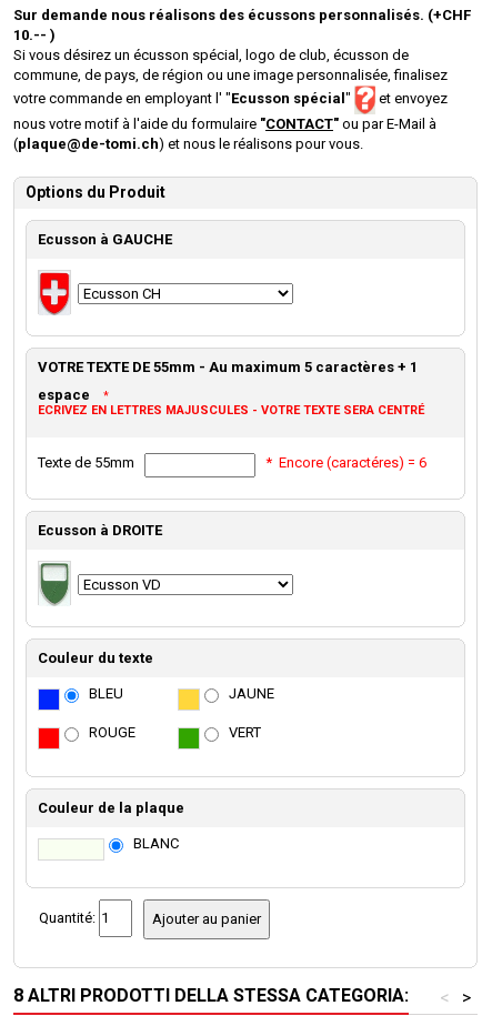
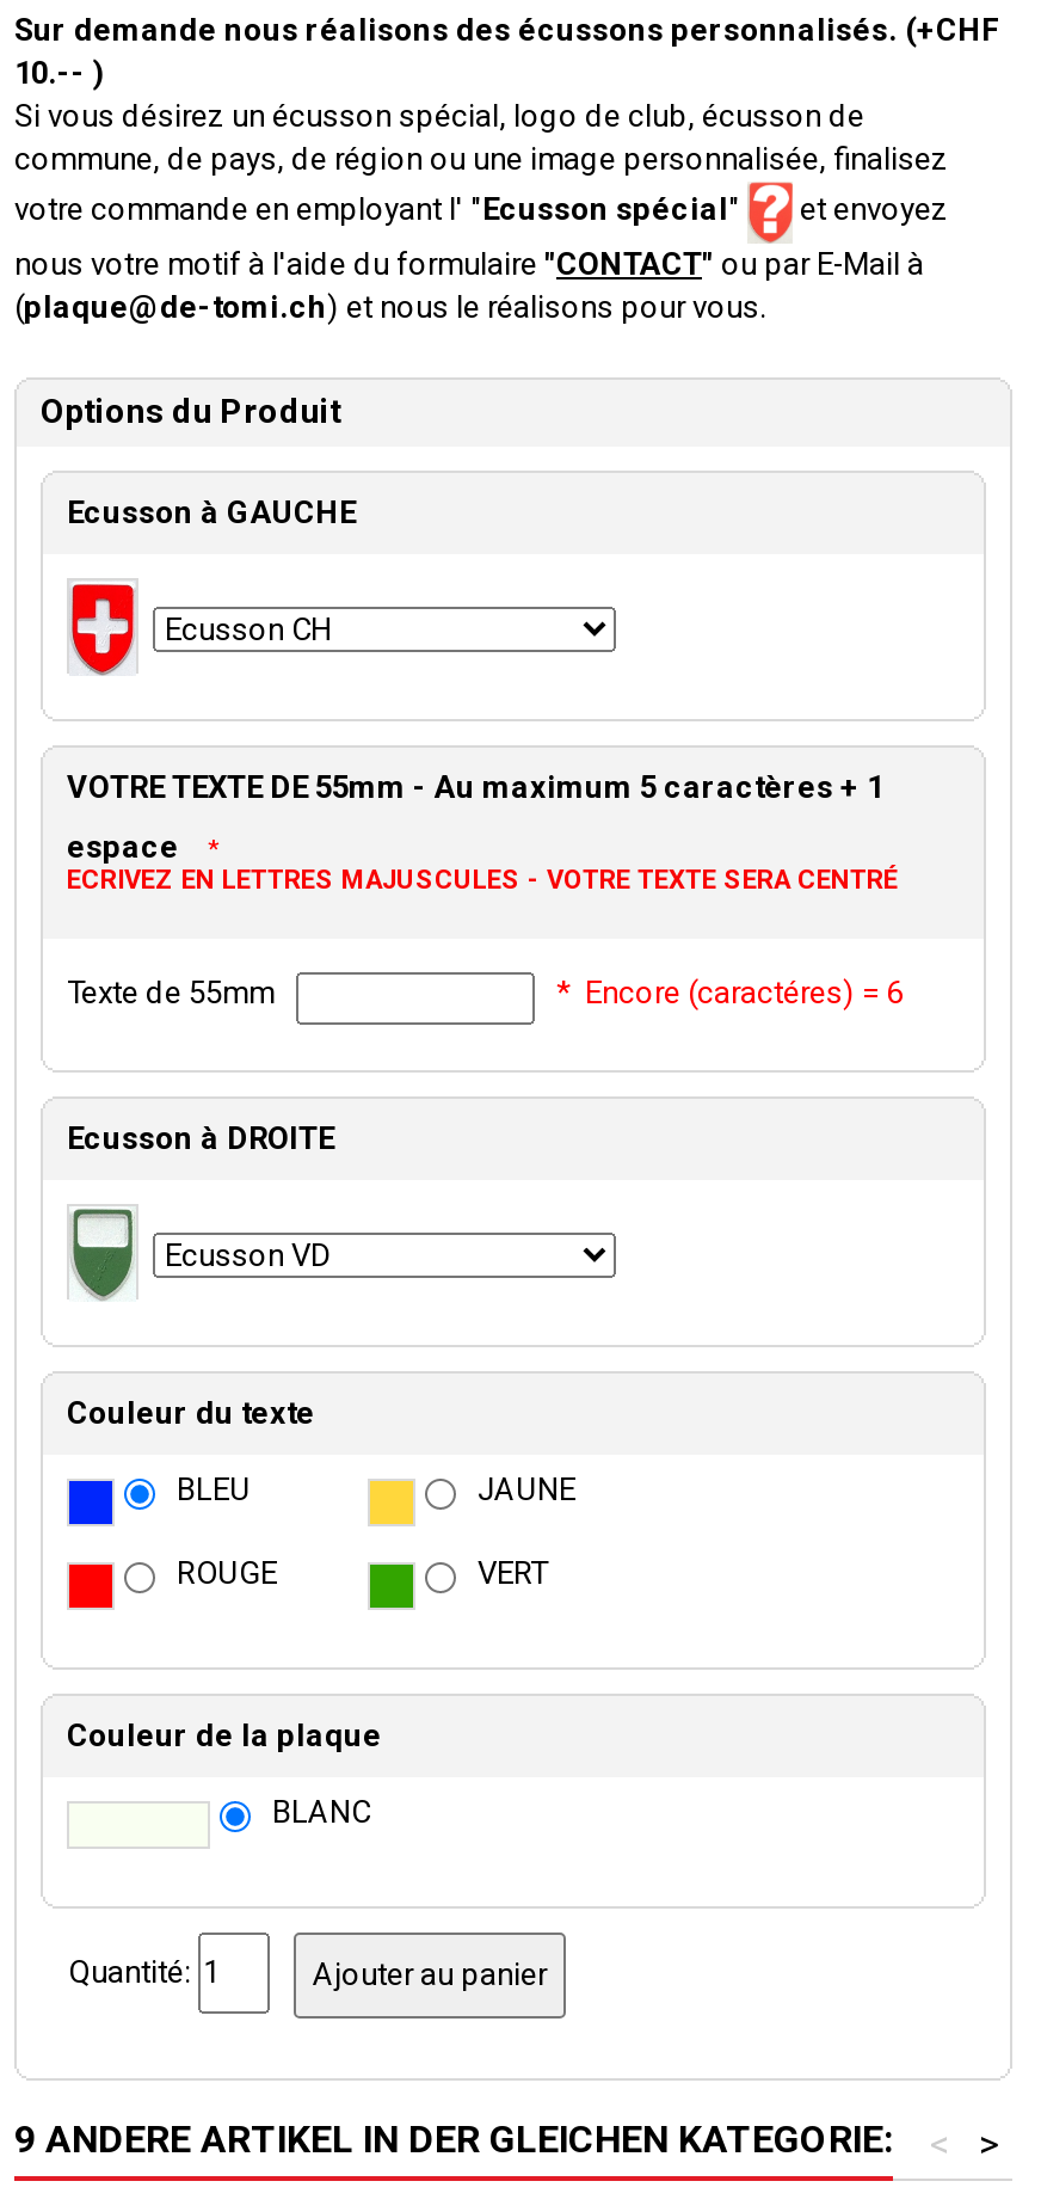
- 8 ALTRI PRODOTTI DELLA STESSA CATEGORIA:
+ 9 ANDERE ARTIKEL IN DER GLEICHEN KATEGORIE:
